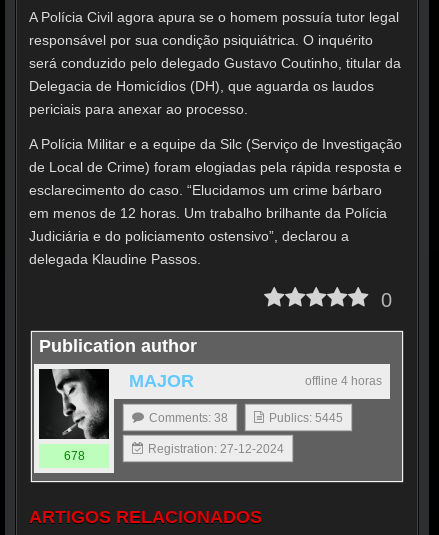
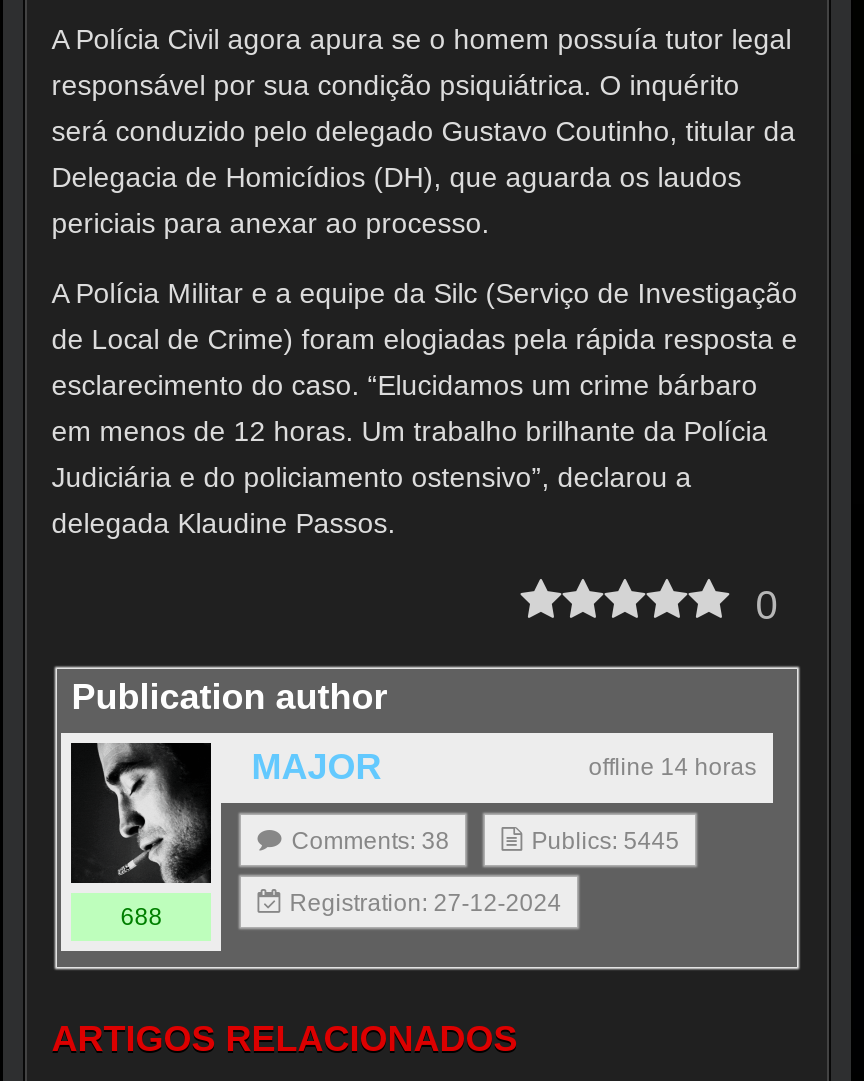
- offline 4 horas
+ offline 14 horas

- 678
+ 688
